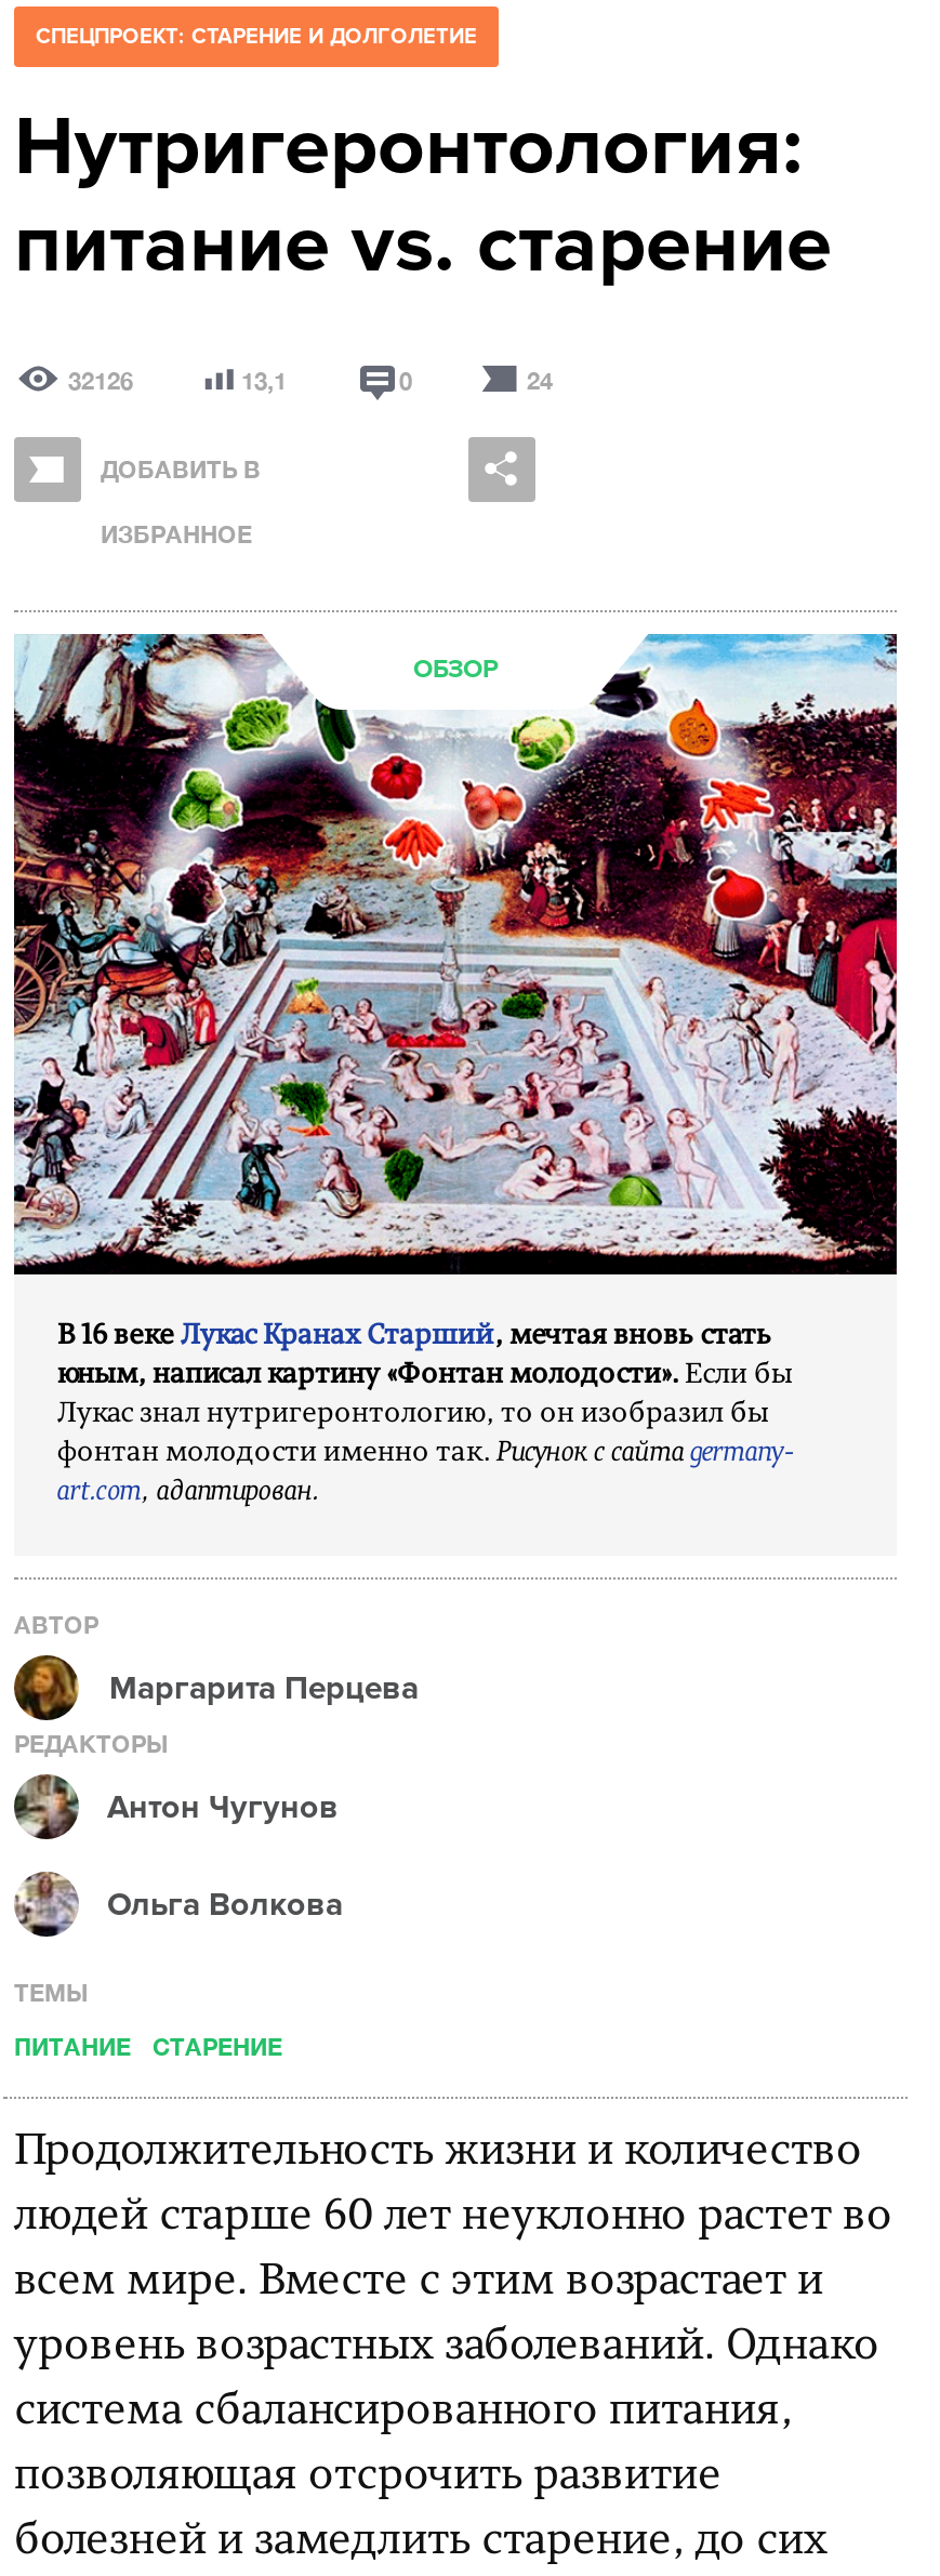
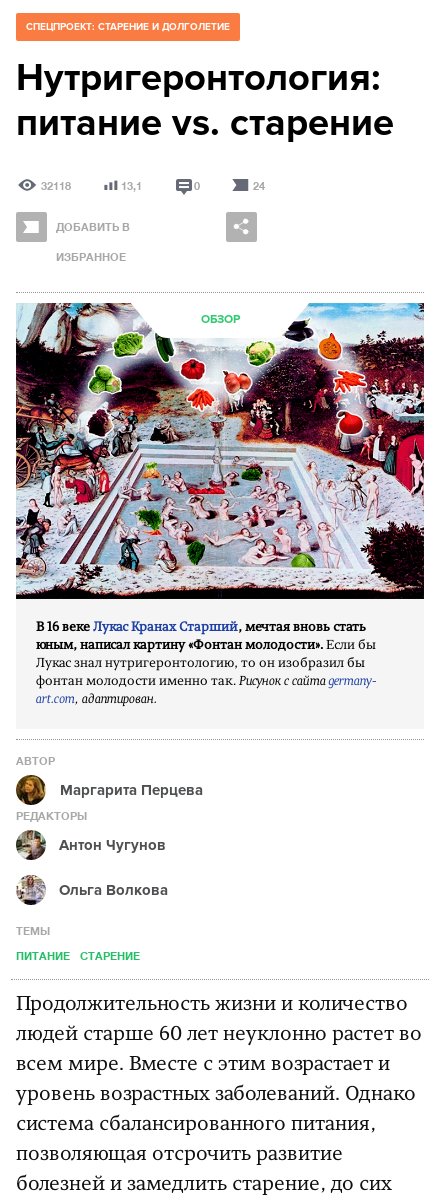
- 32126
+ 32118
